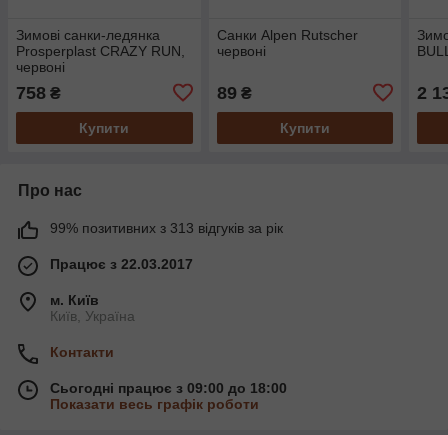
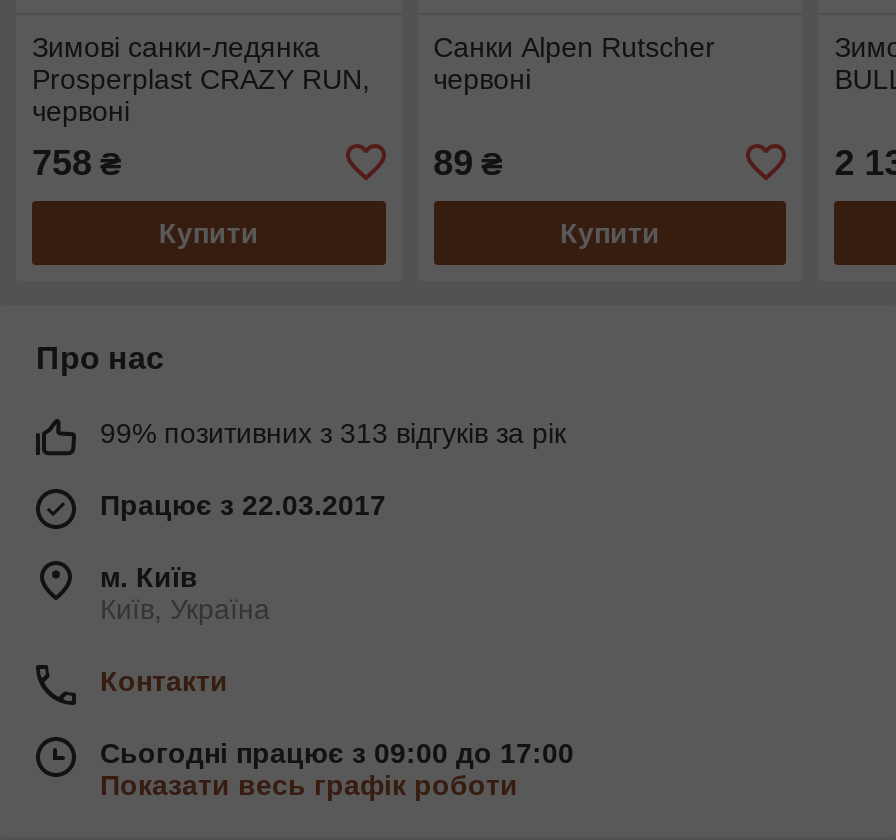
- Сьогодні працює з 09:00 до 18:00
+ Сьогодні працює з 09:00 до 17:00
